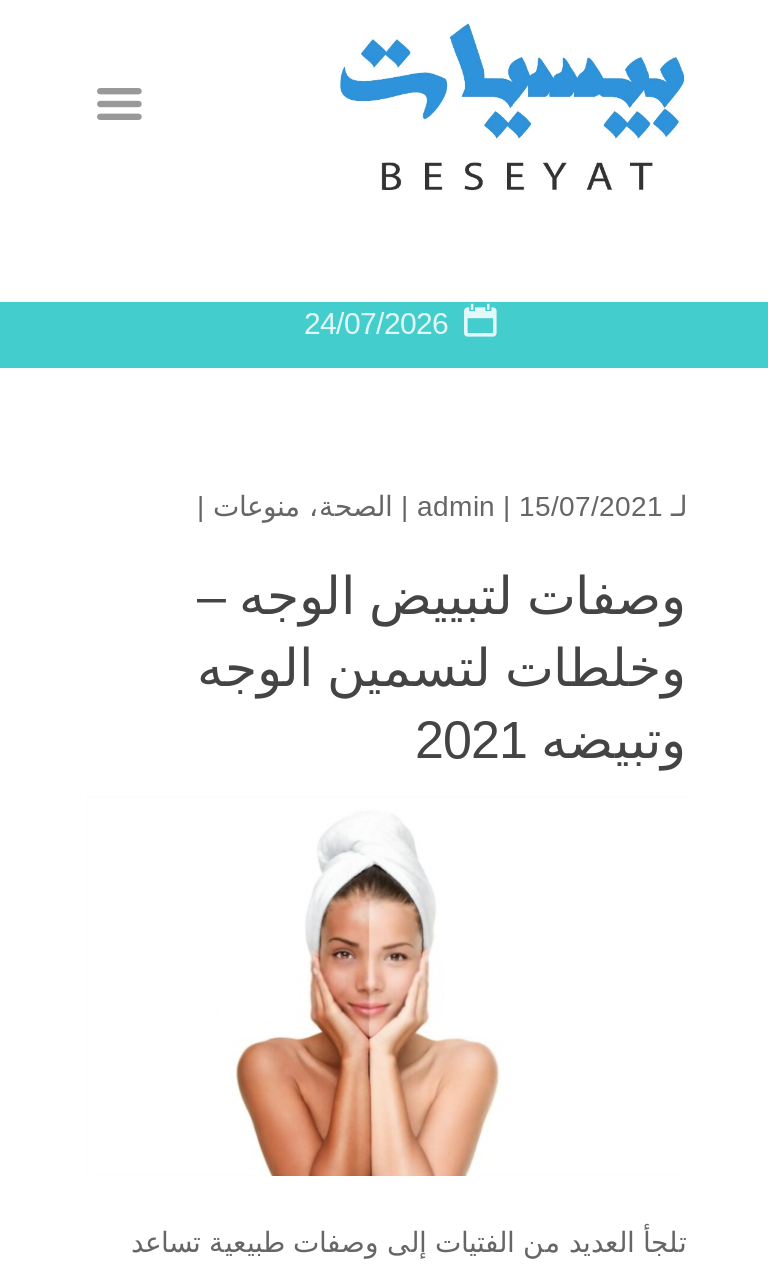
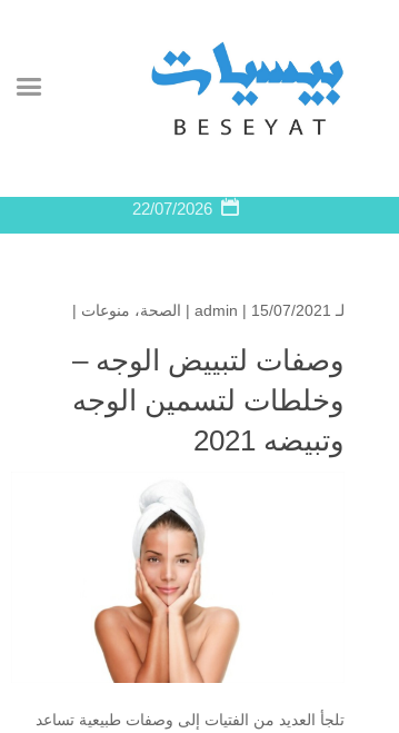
- 24/07/2026
+ 22/07/2026
